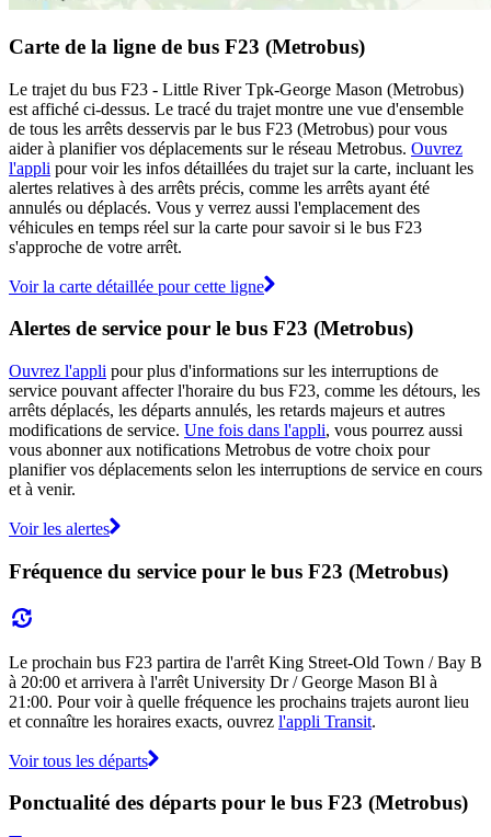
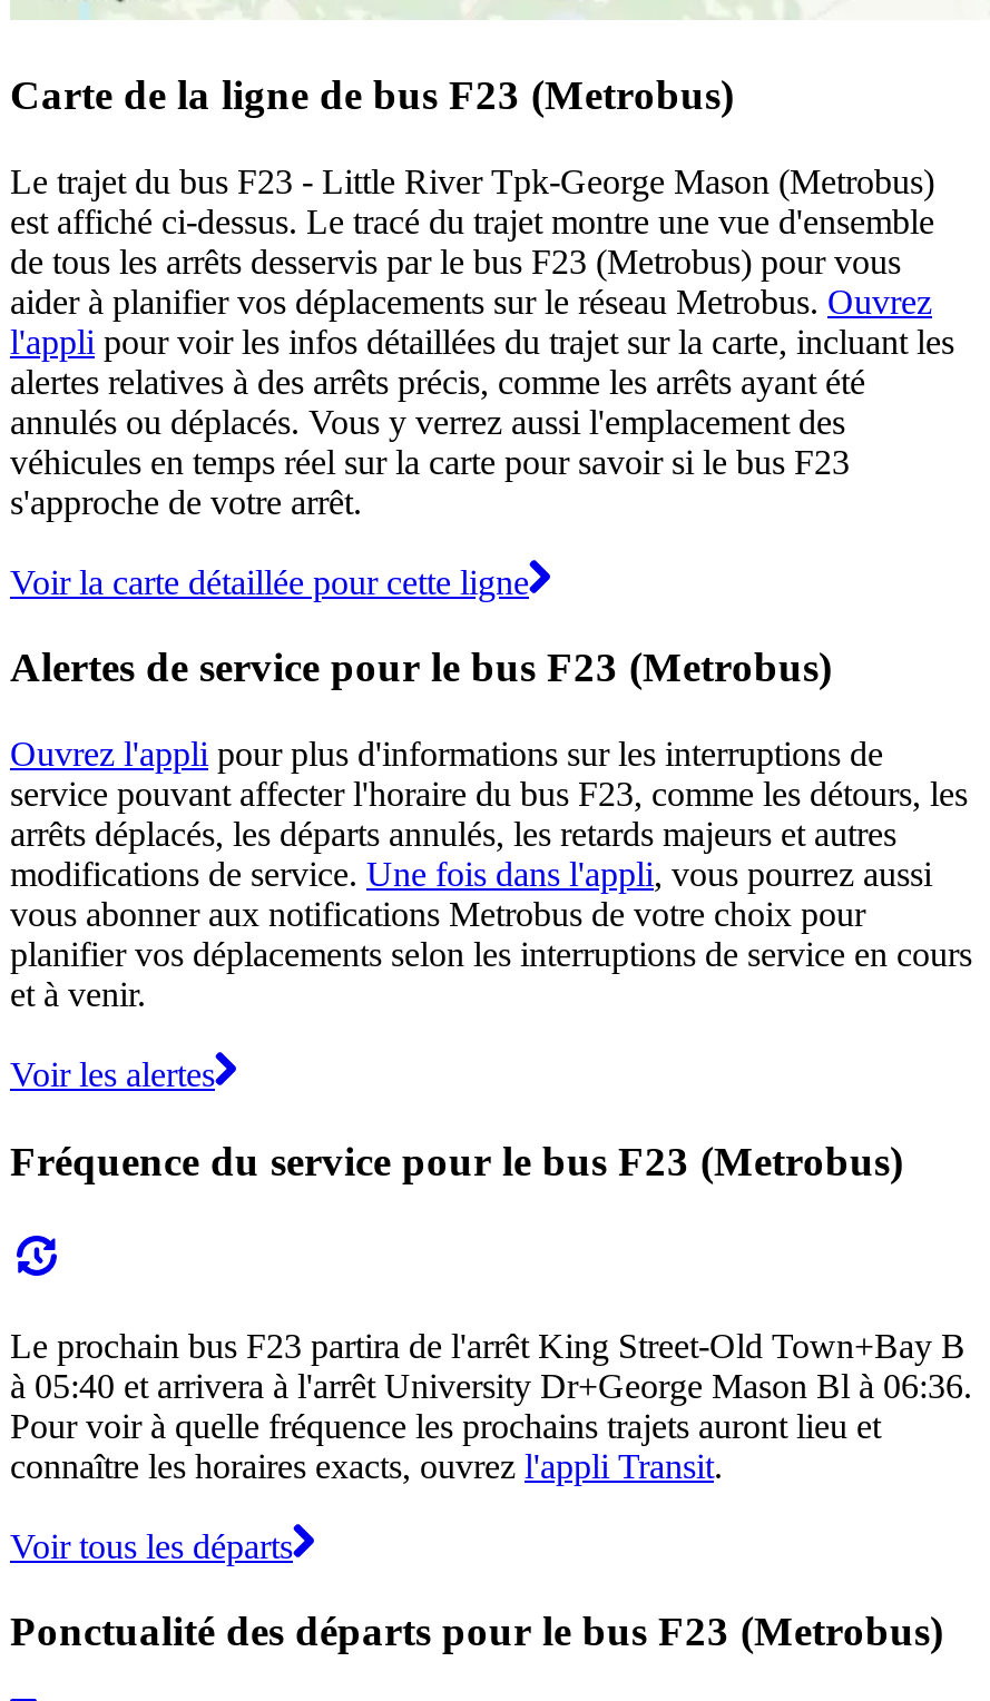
- Le prochain bus F23 partira de l'arrêt King Street-Old Town / Bay B
- à 20:00 et arrivera à l'arrêt University Dr / George Mason Bl à
- 21:00. Pour voir à quelle fréquence les prochains trajets auront lieu
- et connaître les horaires exacts, ouvrez l'appli Transit.
+ Le prochain bus F23 partira de l'arrêt King Street-Old Town+Bay B
+ à 05:40 et arrivera à l'arrêt University Dr+George Mason Bl à 06:36.
+ Pour voir à quelle fréquence les prochains trajets auront lieu et
+ connaître les horaires exacts, ouvrez l'appli Transit.
